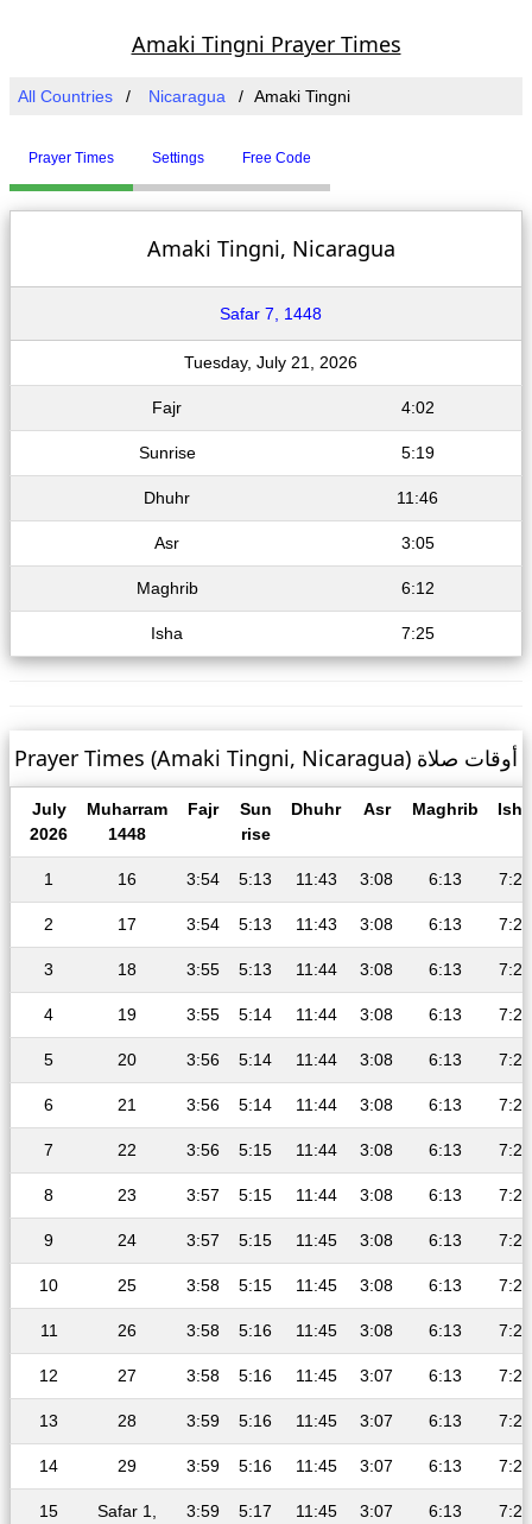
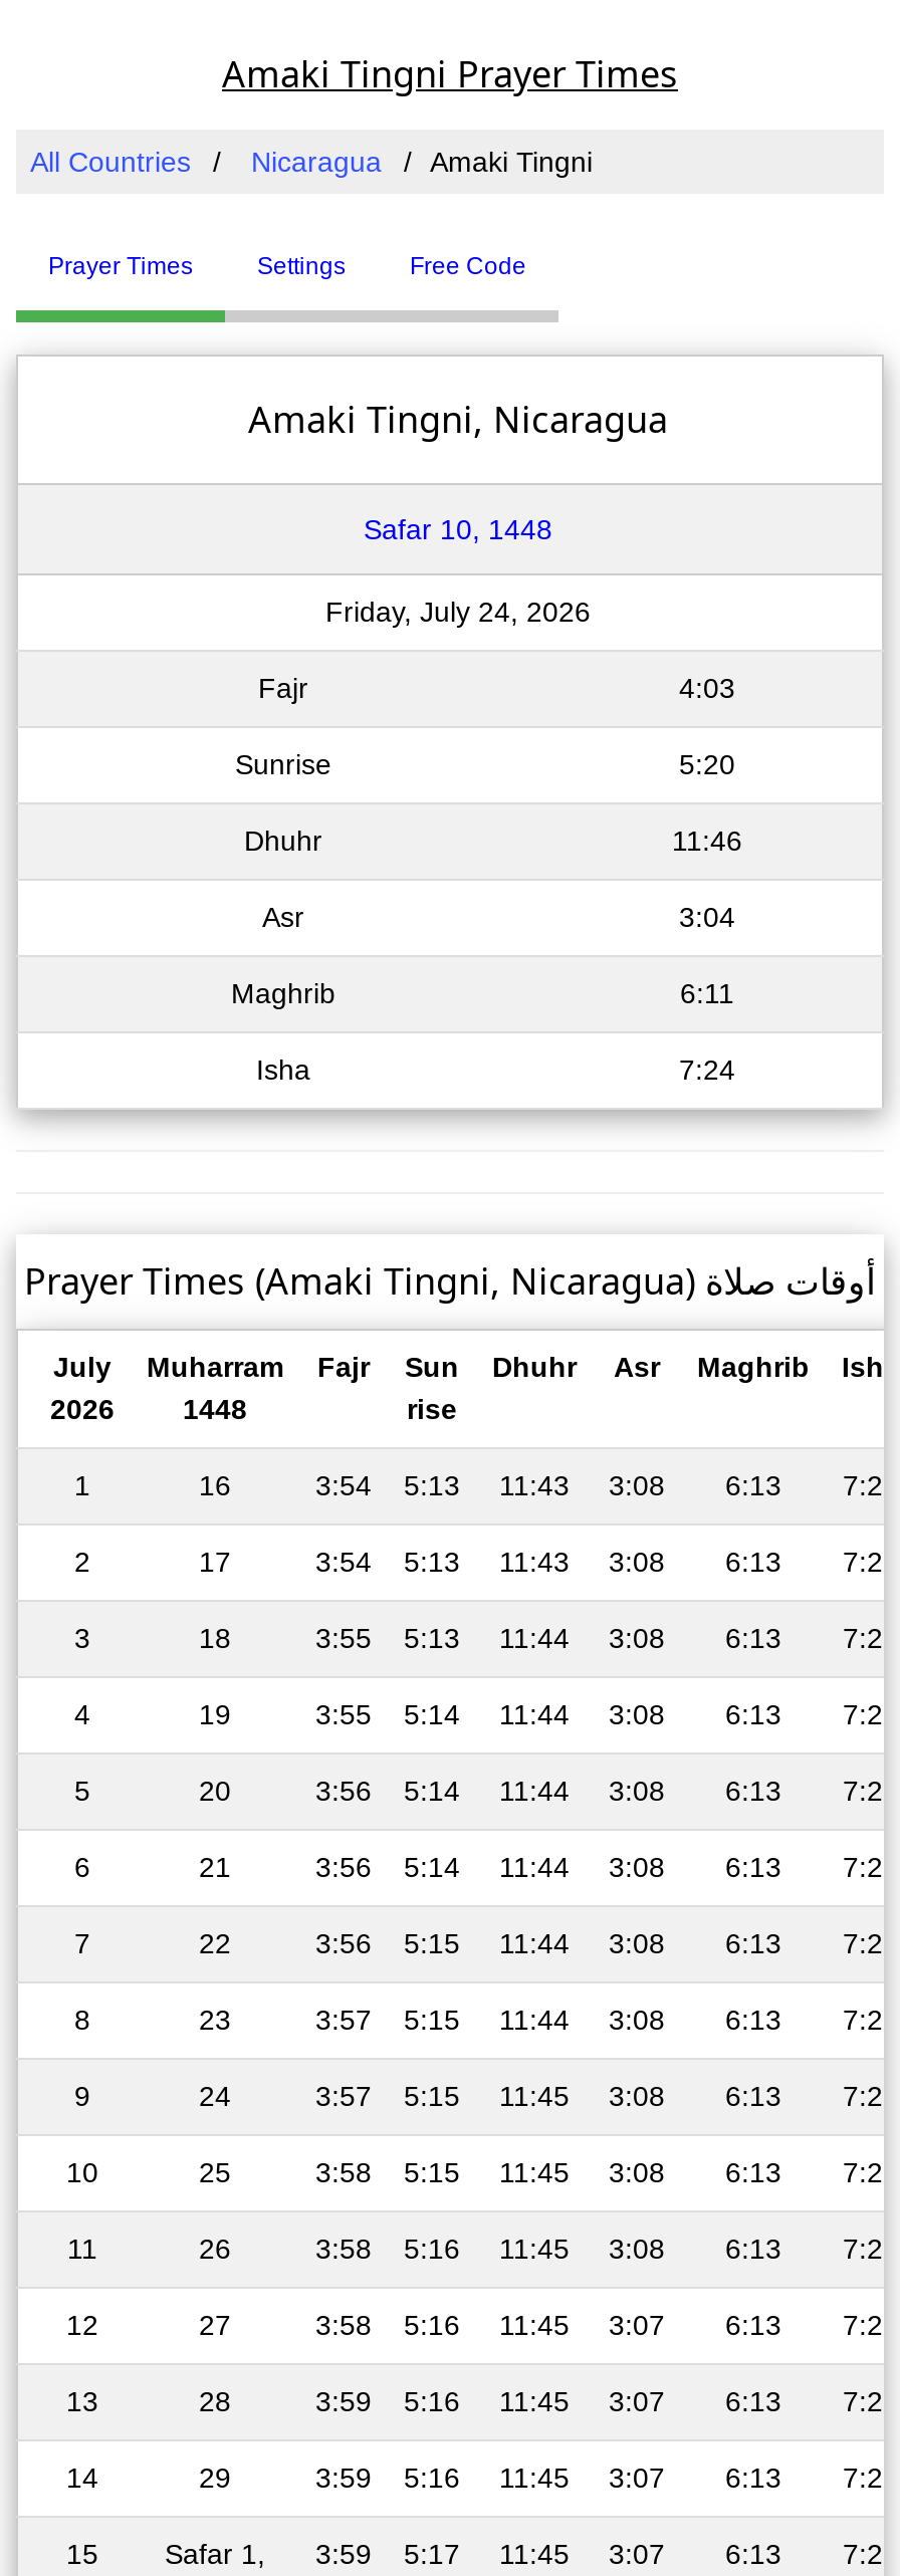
- Safar 7, 1448
+ Safar 10, 1448

- Tuesday, July 21, 2026
+ Friday, July 24, 2026

- 4:02
+ 4:03

- 5:19
+ 5:20

- 3:05
+ 3:04

- 6:12
+ 6:11

- 7:25
+ 7:24
